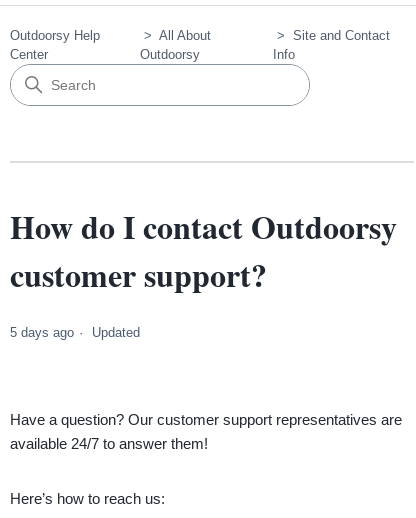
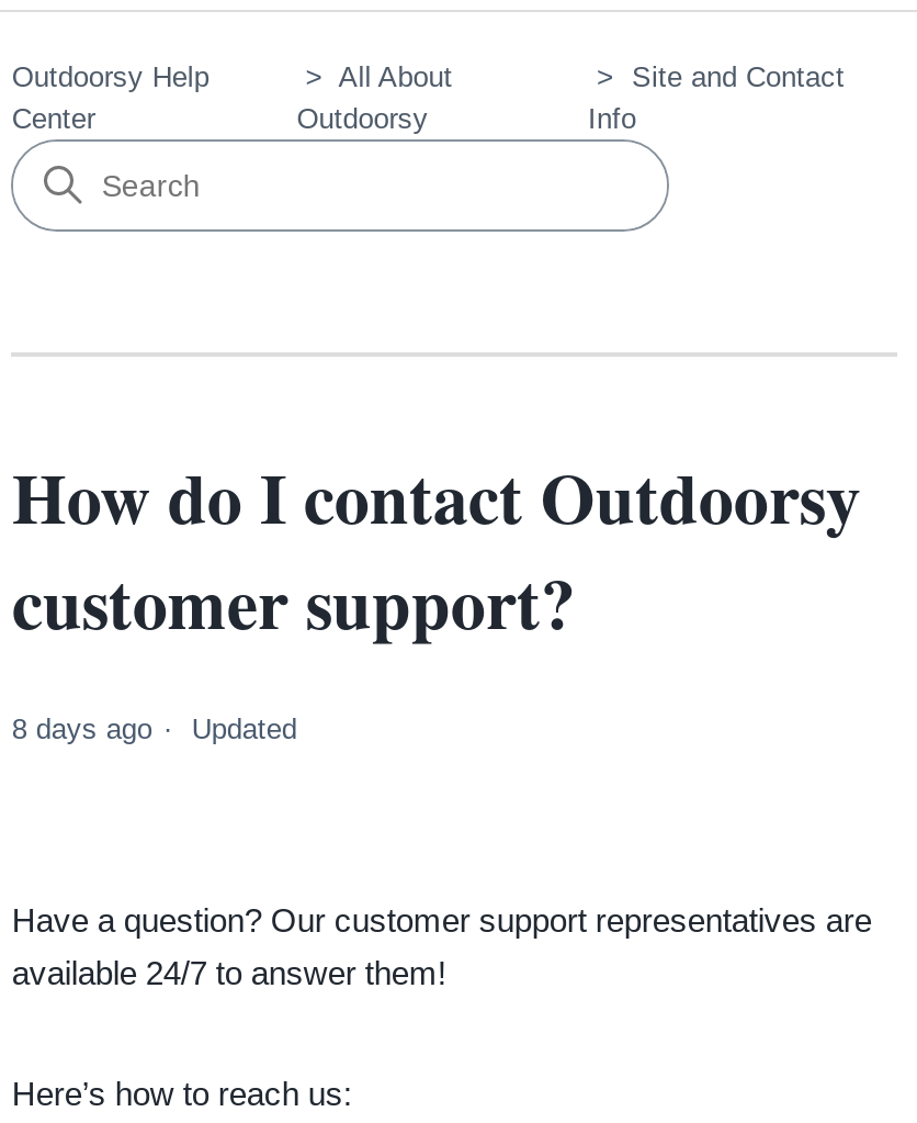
- 5 days ago Updated
+ 8 days ago Updated
